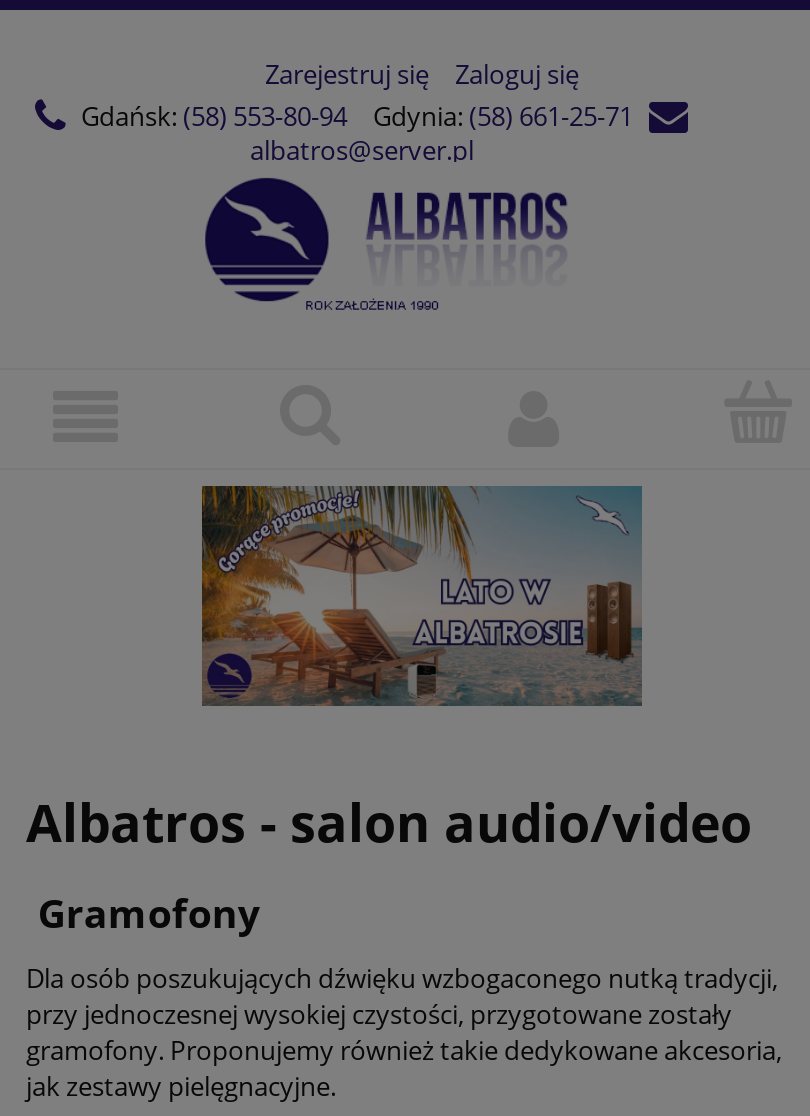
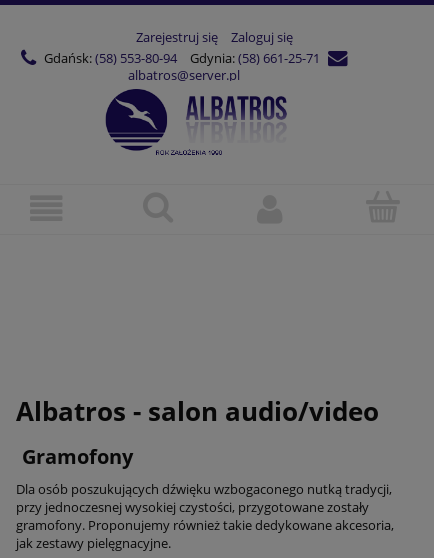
- [image]
